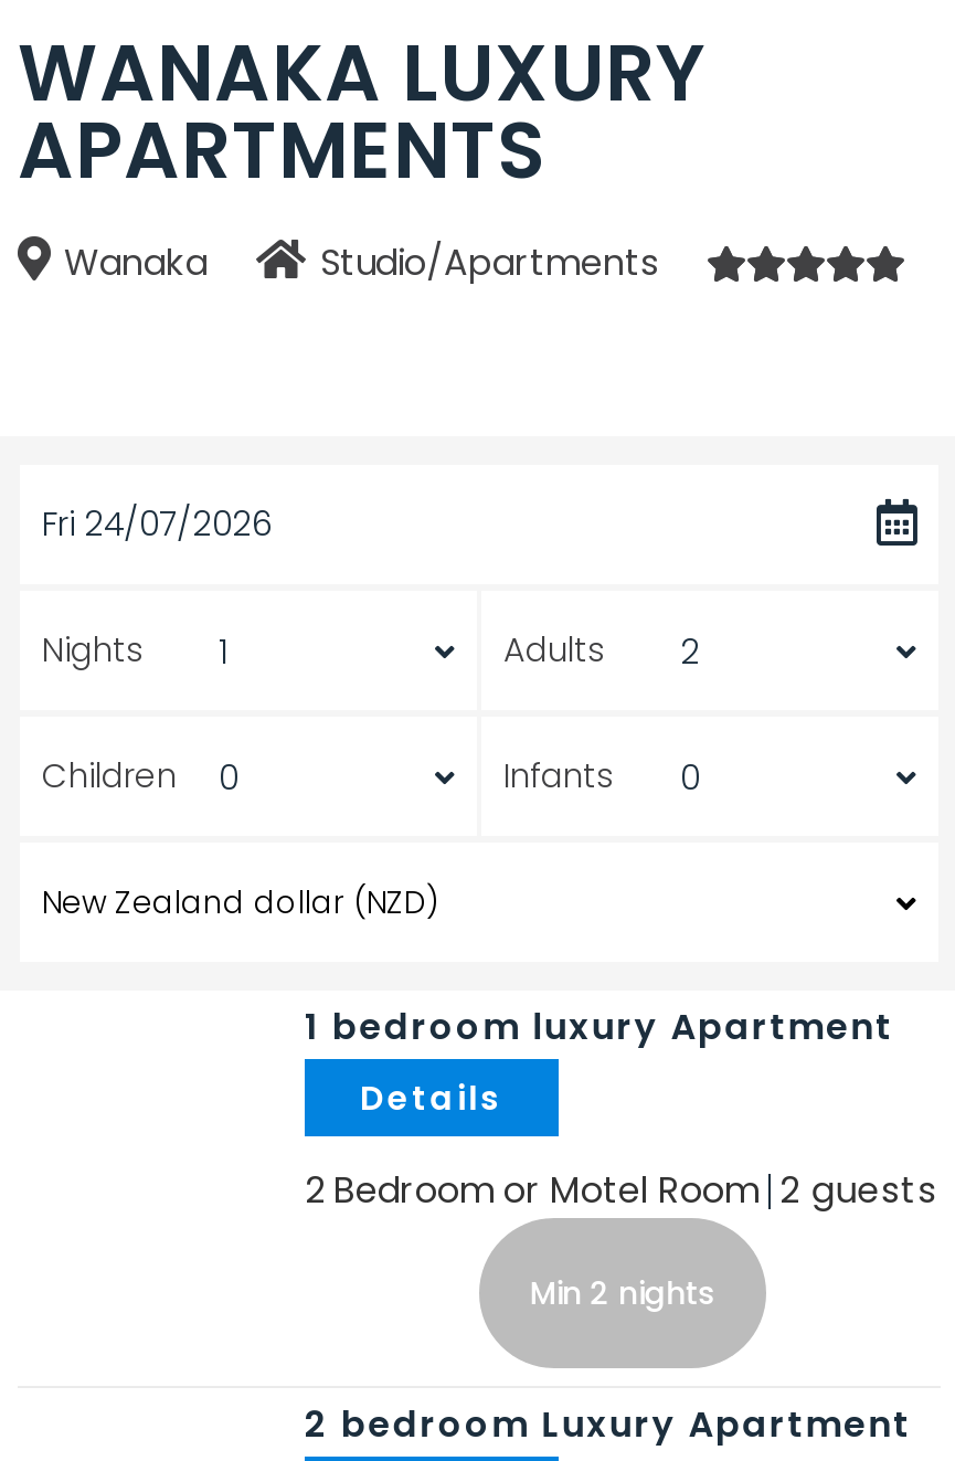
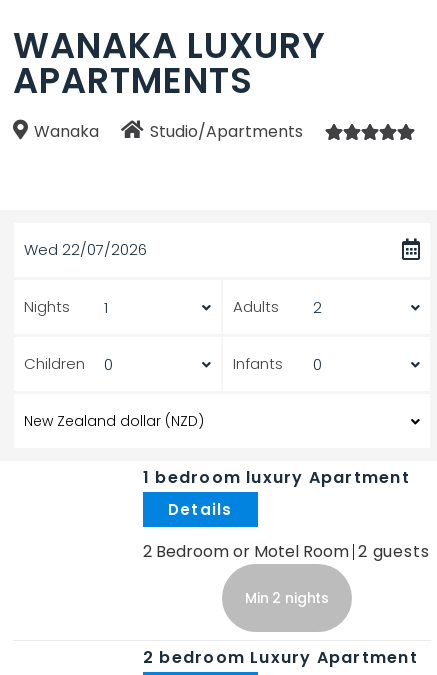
- Fri 24/07/2026
+ Wed 22/07/2026
